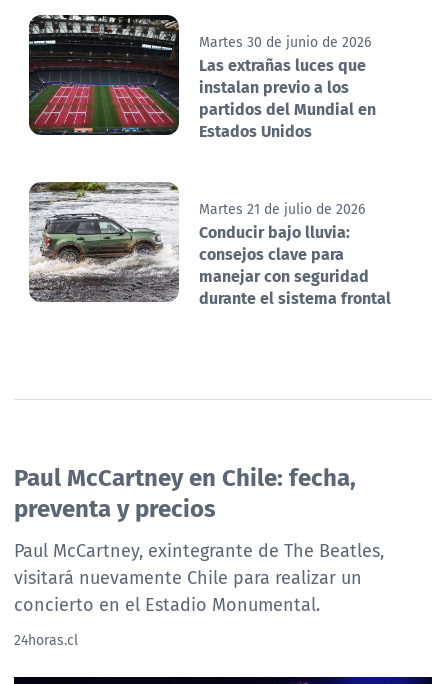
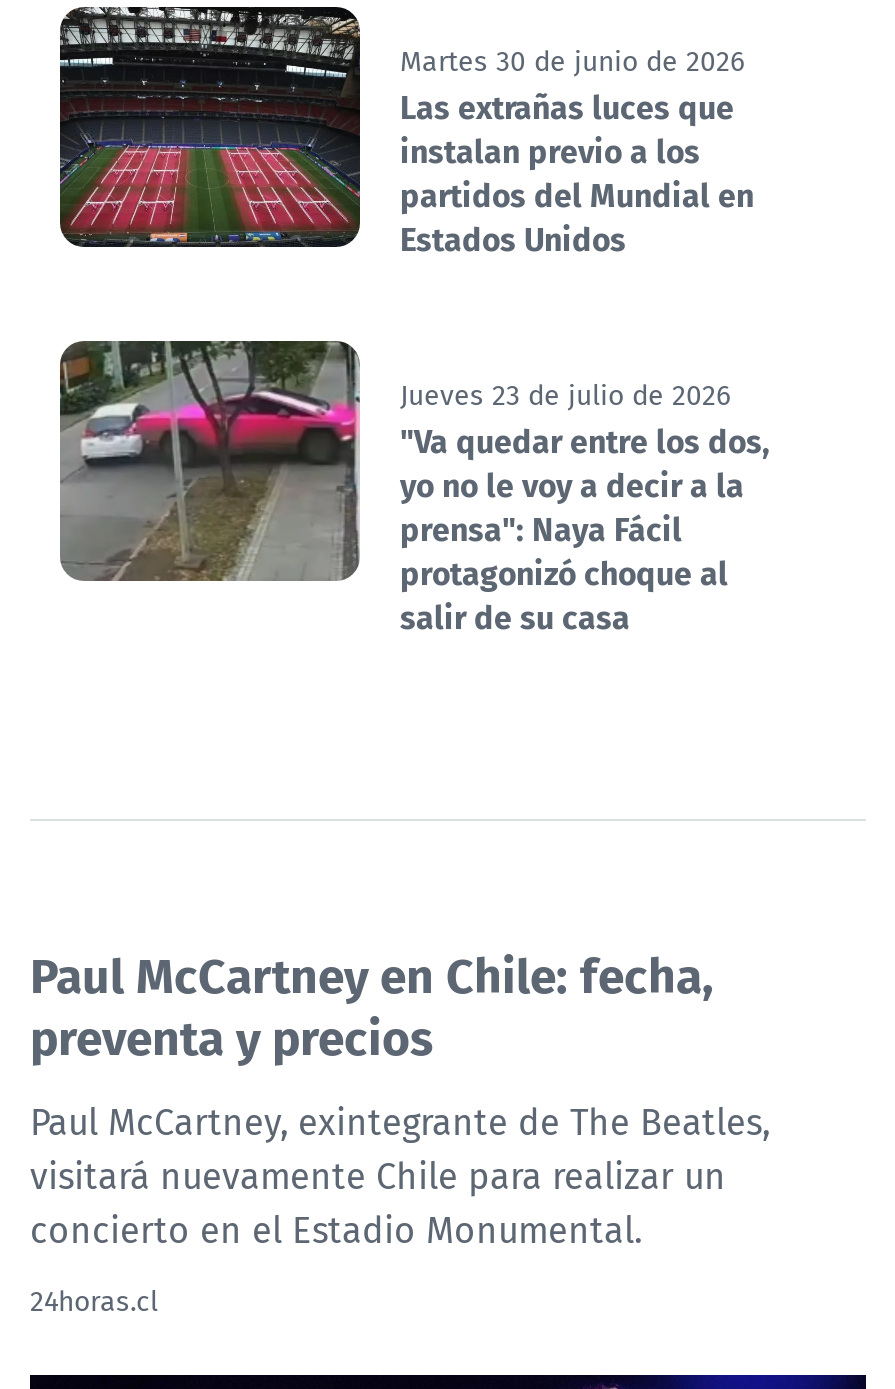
- [image]
- Martes 21 de julio de 2026
- Conducir bajo lluvia:
- consejos clave para
- manejar con seguridad
- durante el sistema frontal
+ [image]
+ Jueves 23 de julio de 2026
+ "Va quedar entre los dos,
+ yo no le voy a decir a la
+ prensa": Naya Fácil
+ protagonizó choque al
+ salir de su casa
